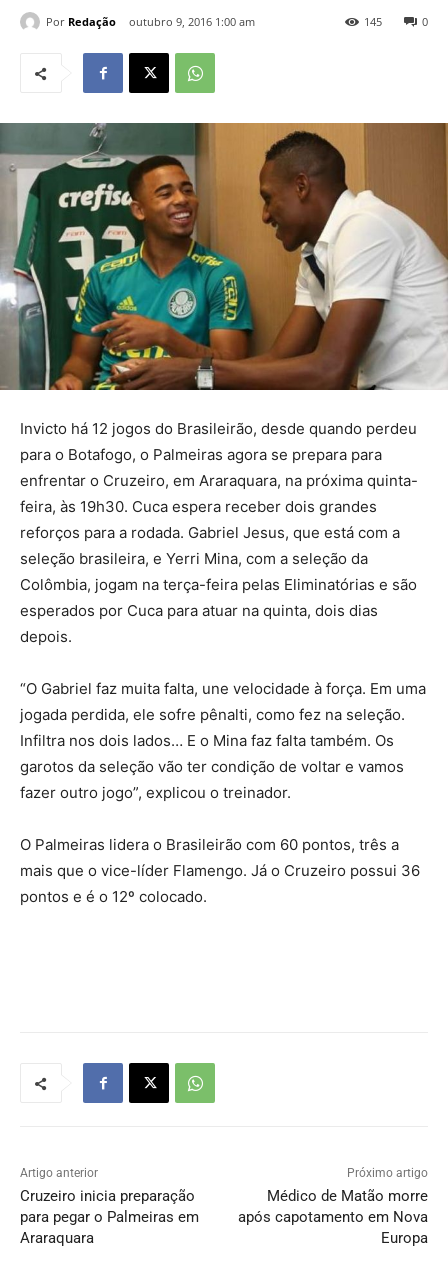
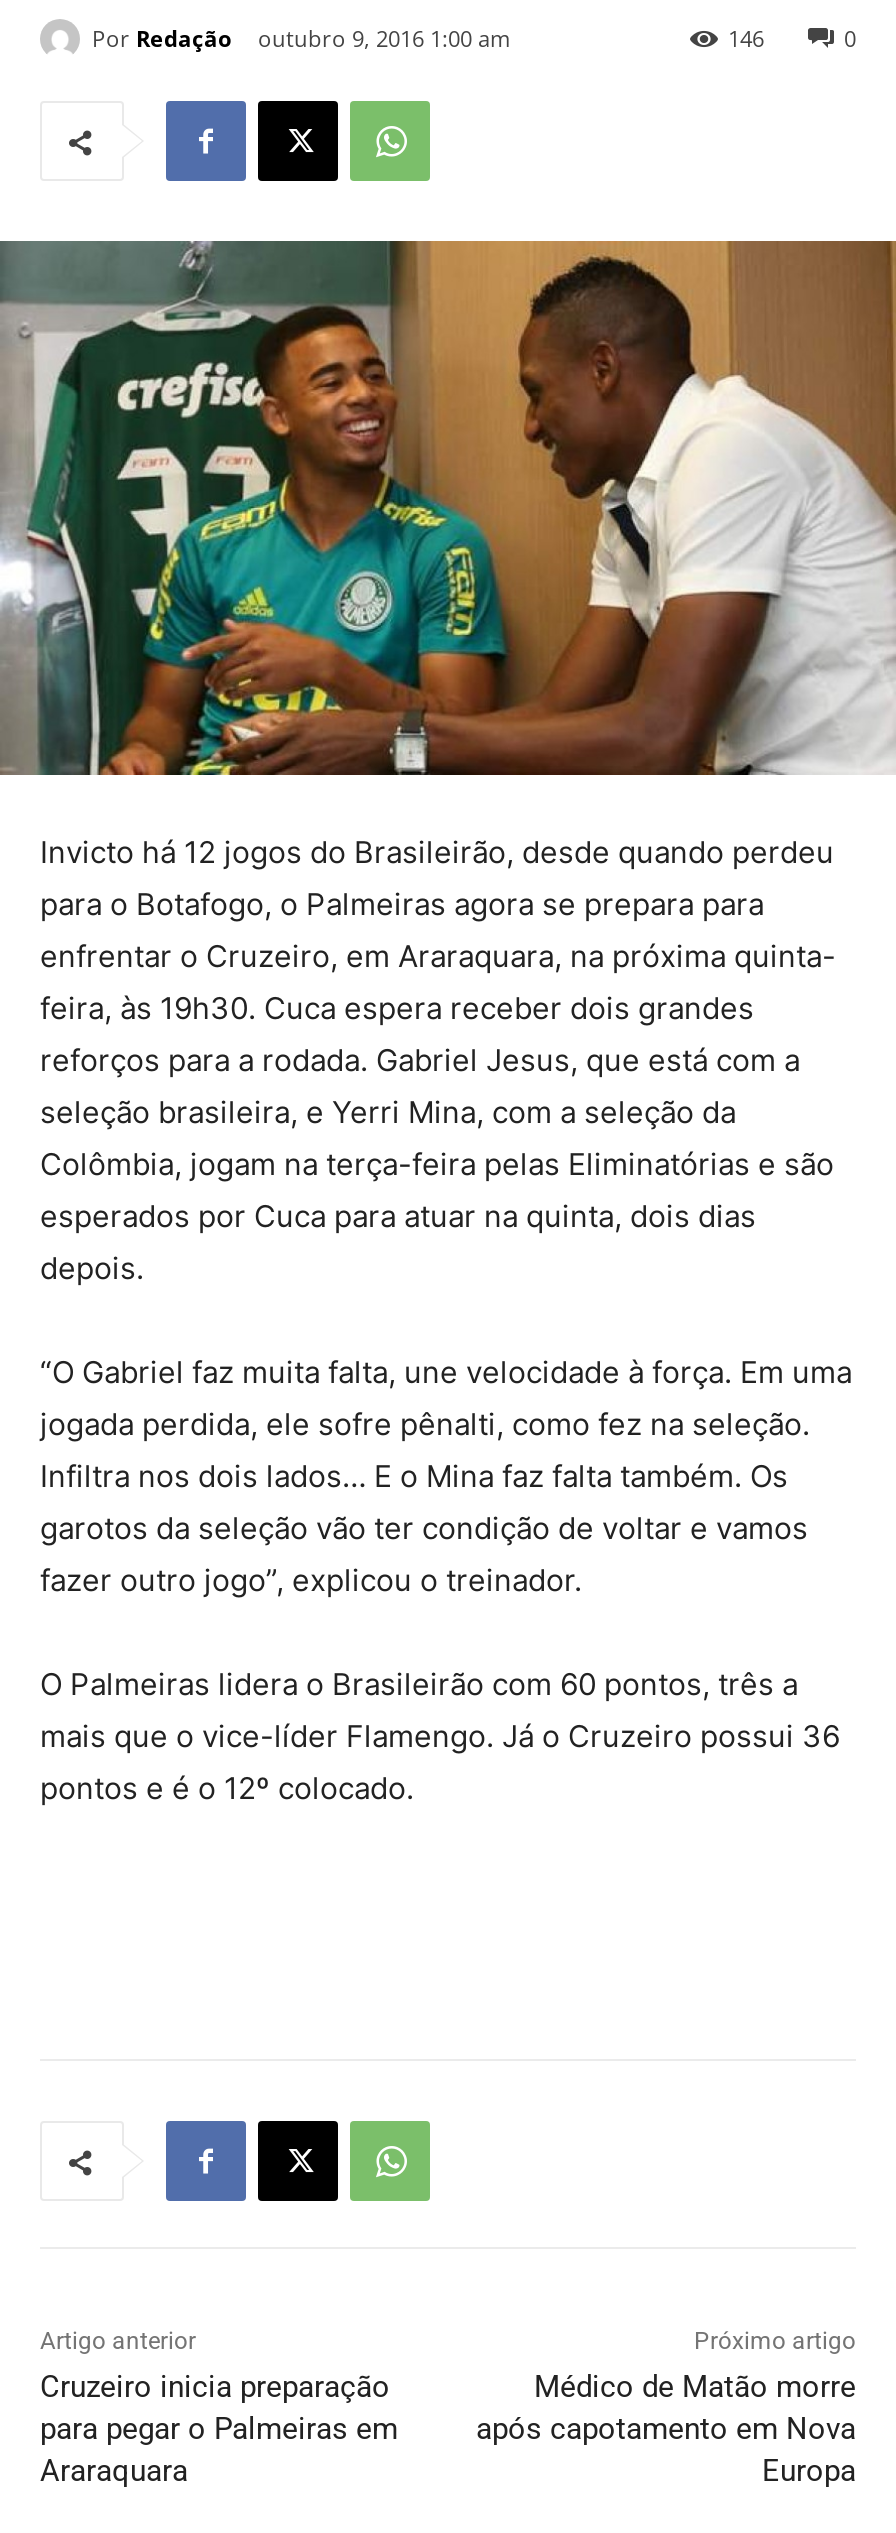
- 145
+ 146
